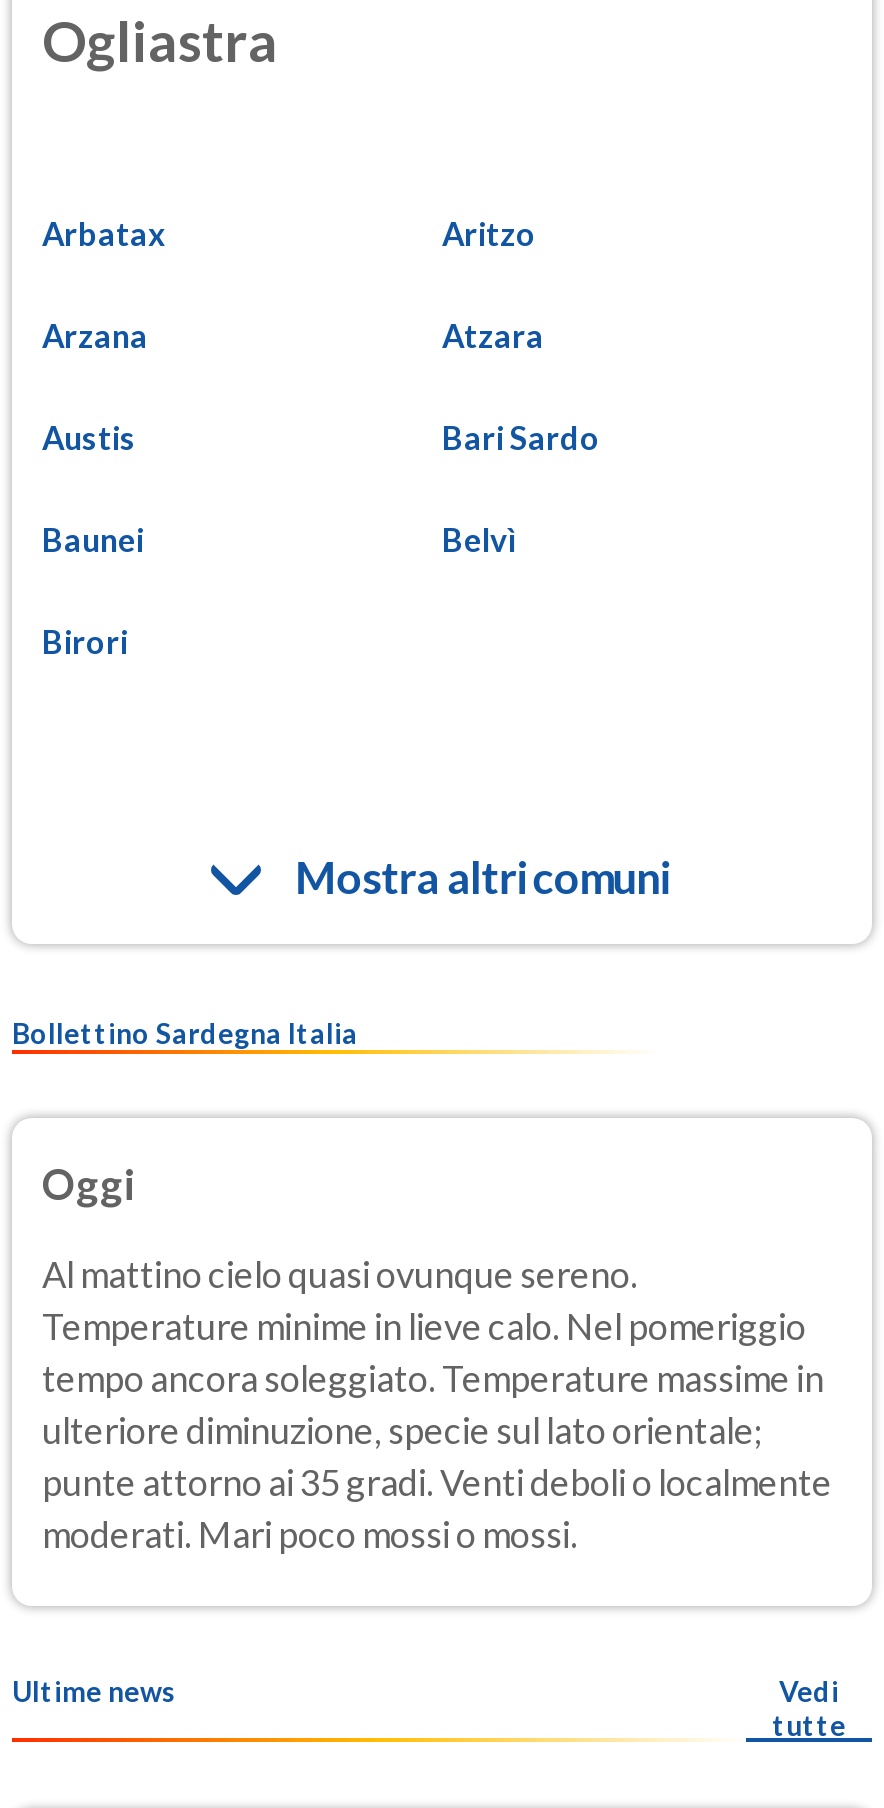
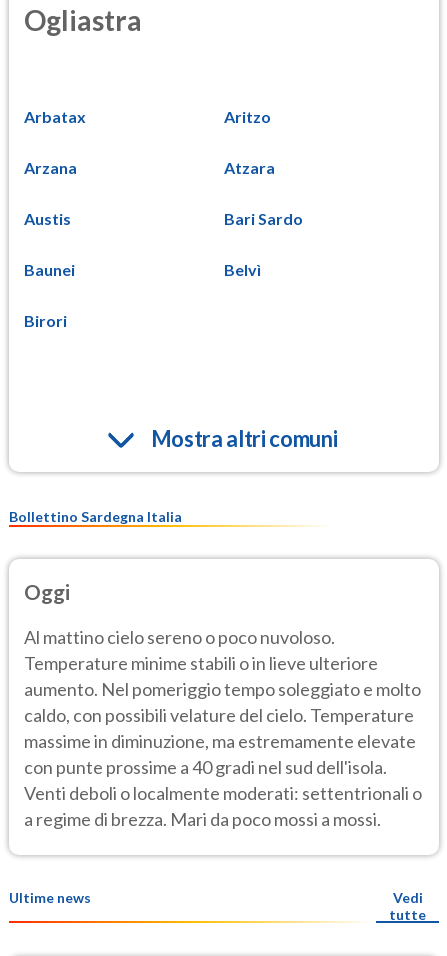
- Al mattino cielo quasi ovunque sereno.
- Temperature minime in lieve calo. Nel pomeriggio
- tempo ancora soleggiato. Temperature massime in
- ulteriore diminuzione, specie sul lato orientale;
- punte attorno ai 35 gradi. Venti deboli o localmente
- moderati. Mari poco mossi o mossi.
+ Al mattino cielo sereno o poco nuvoloso.
+ Temperature minime stabili o in lieve ulteriore
+ aumento. Nel pomeriggio tempo soleggiato e molto
+ caldo, con possibili velature del cielo. Temperature
+ massime in diminuzione, ma estremamente elevate
+ con punte prossime a 40 gradi nel sud dell'isola.
+ Venti deboli o localmente moderati: settentrionali o
+ a regime di brezza. Mari da poco mossi a mossi.
